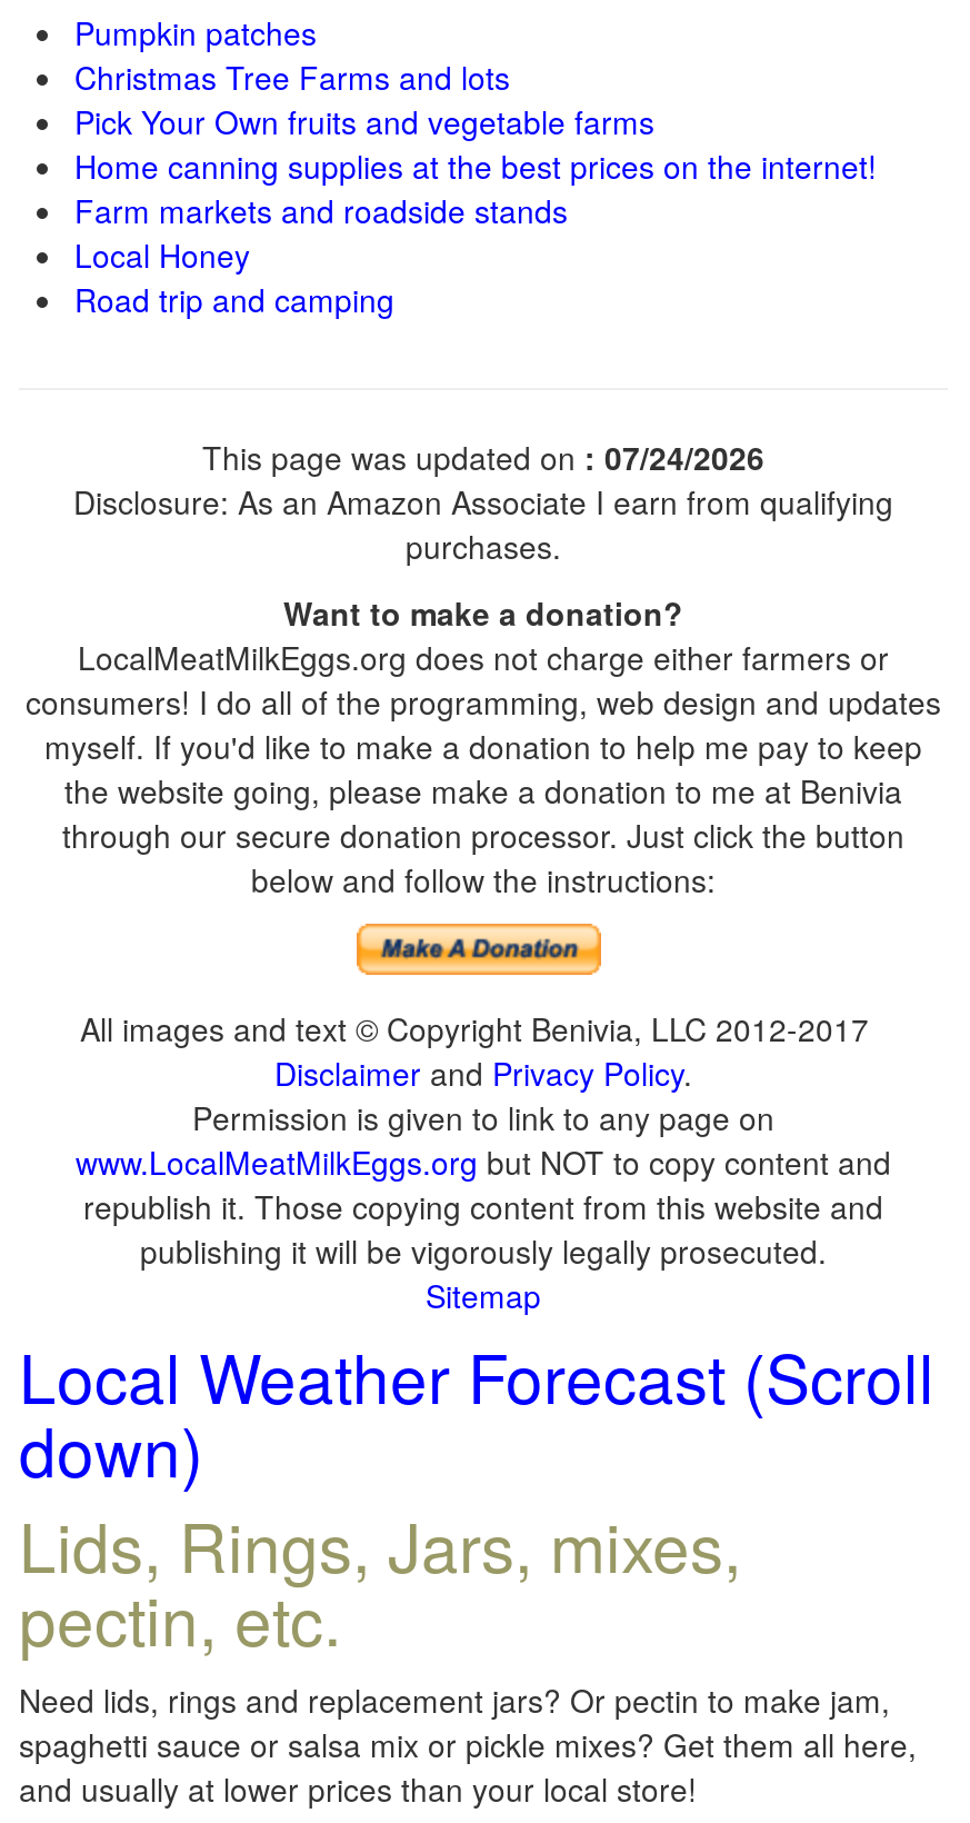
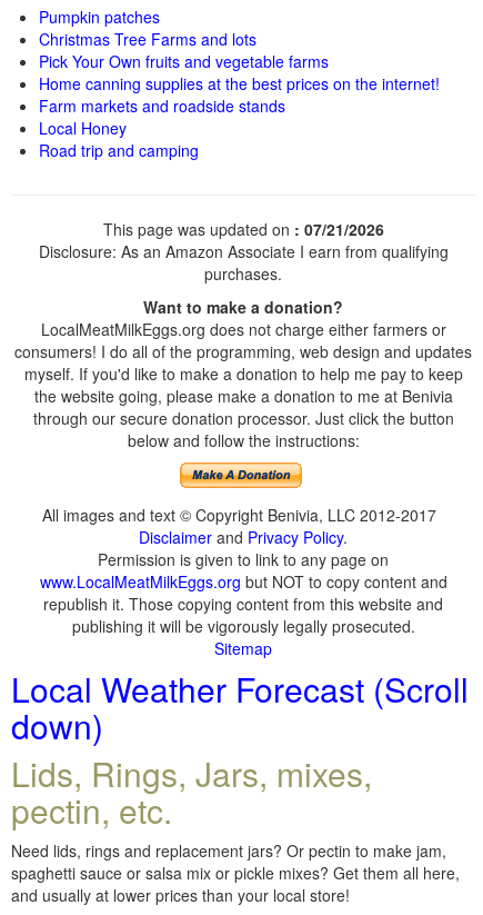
- This page was updated on: 07/24/2026
+ This page was updated on: 07/21/2026
